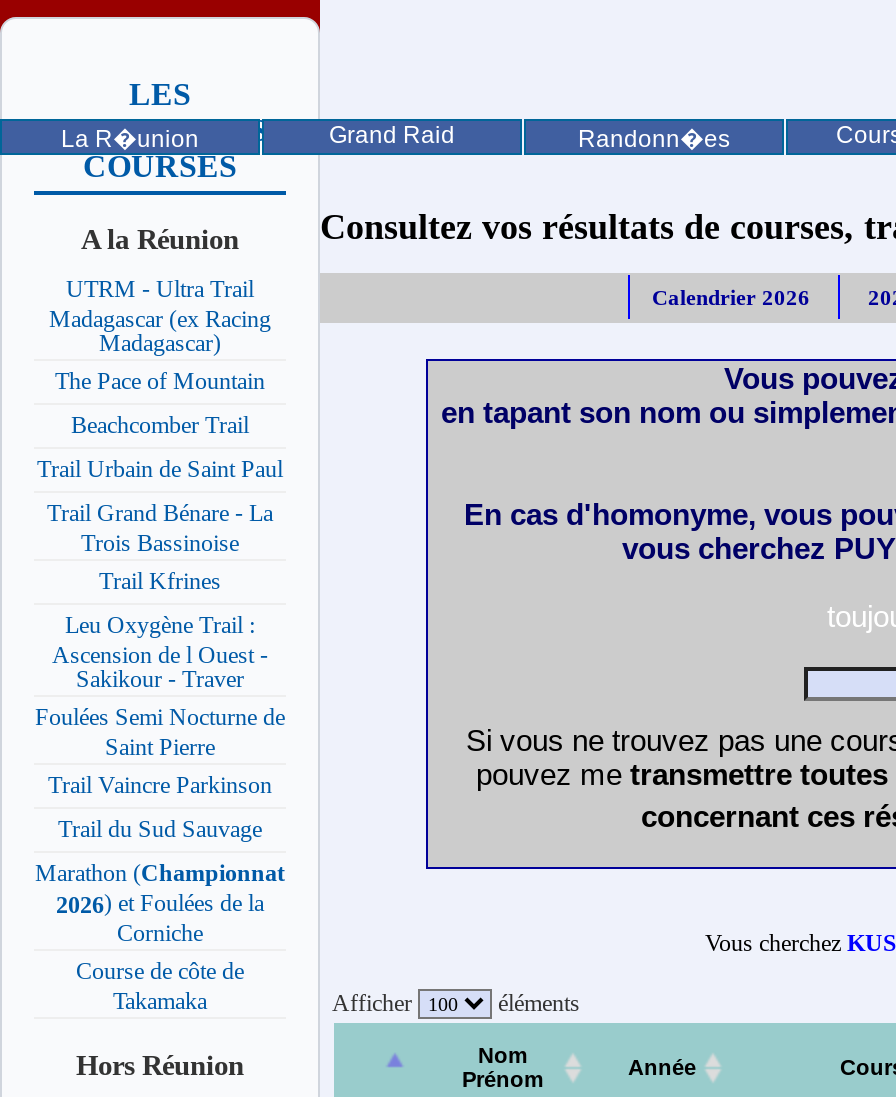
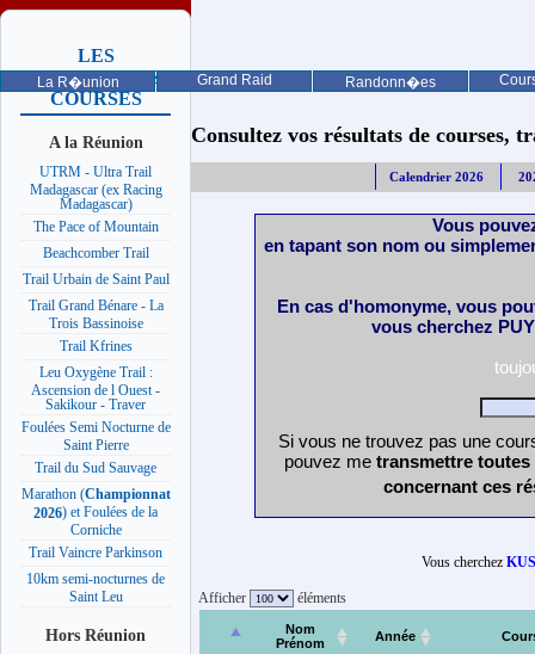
moved down: Trail Vaincre Parkinson

moved up: Trail du Sud Sauvage | Marathon (Championnat | 2026) et Foulées de la | Corniche

- Course de côte de
- Takamaka
+ 10km semi-nocturnes de
+ Saint Leu
